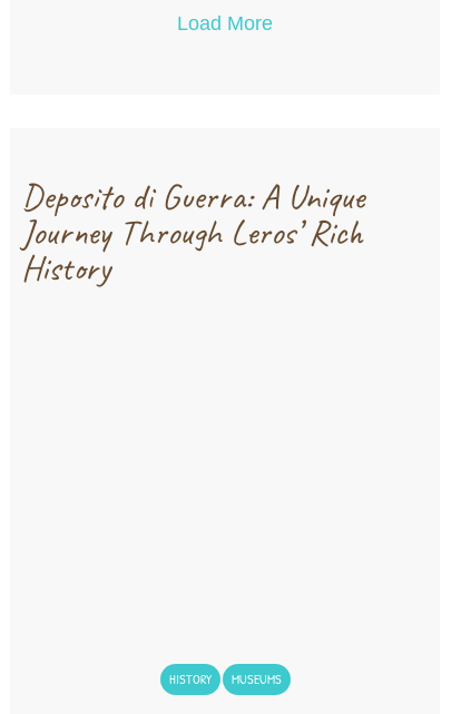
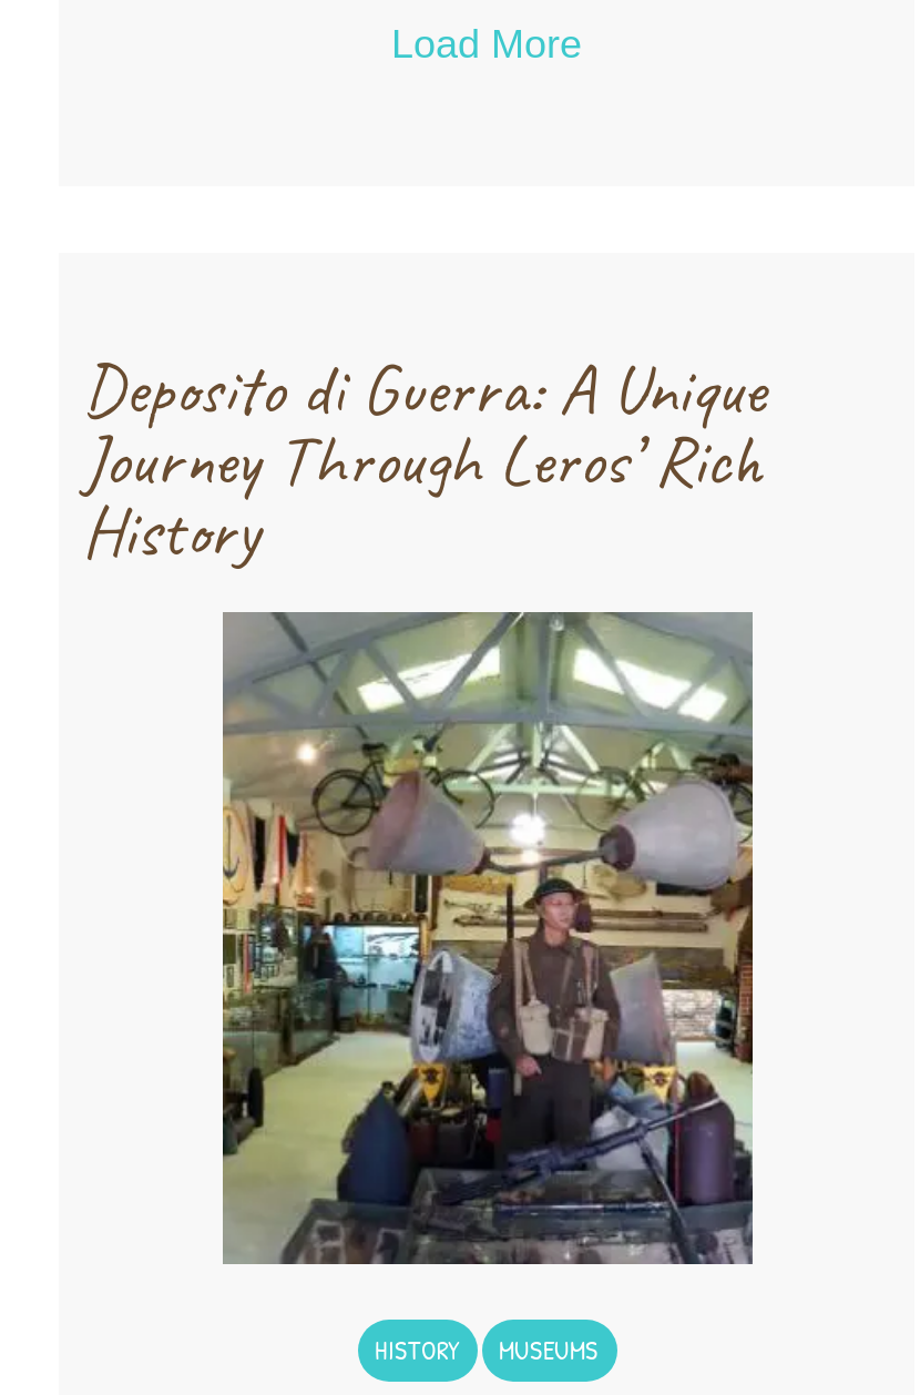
+ [image]
